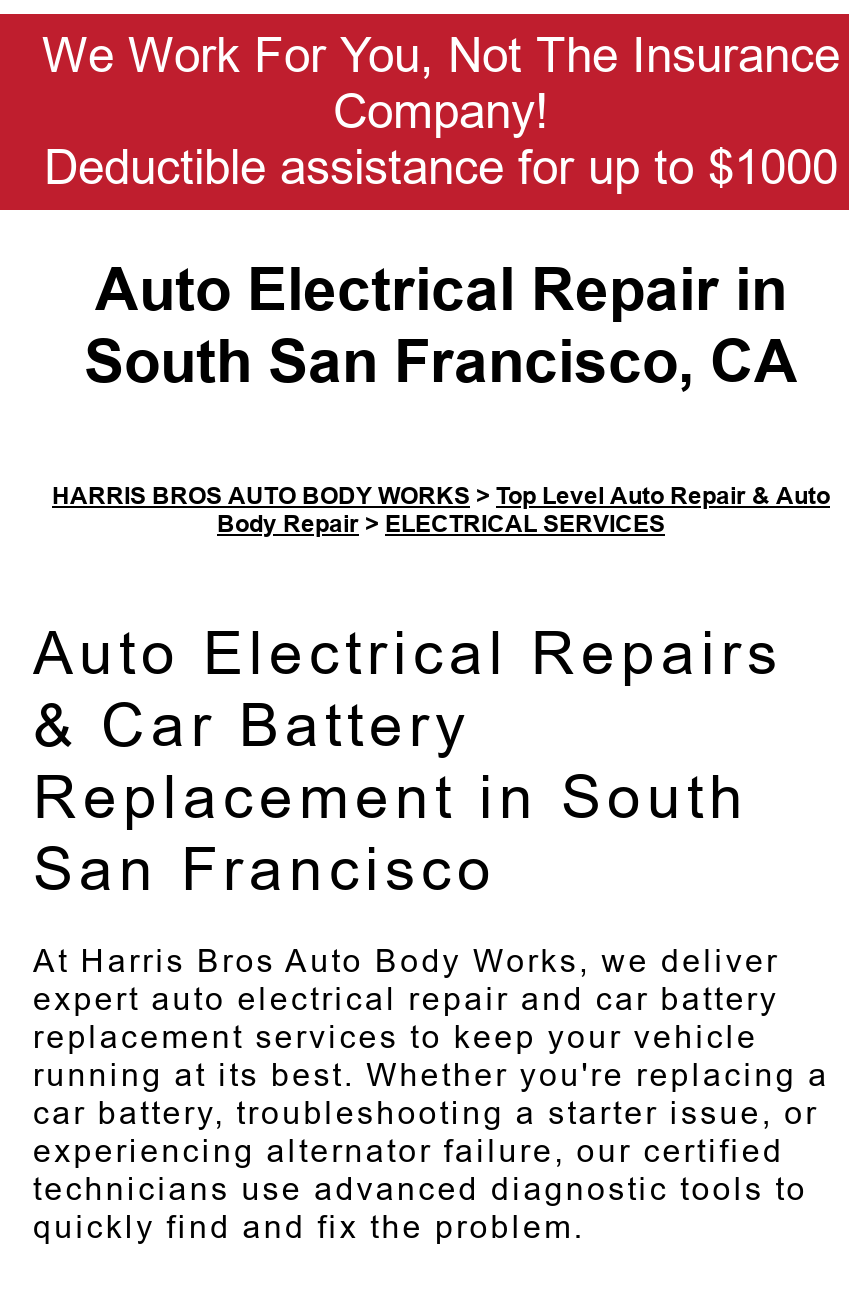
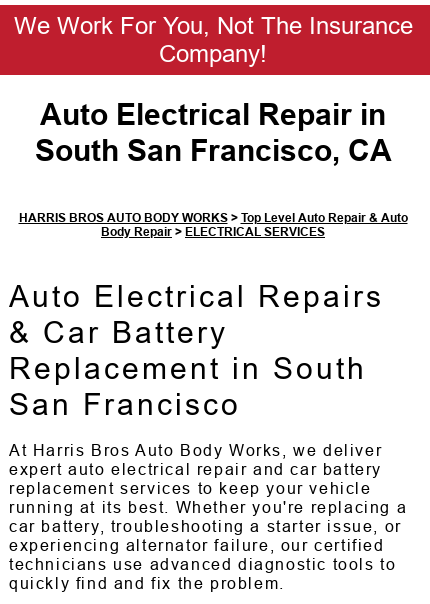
- Deductible assistance for up to $1000
